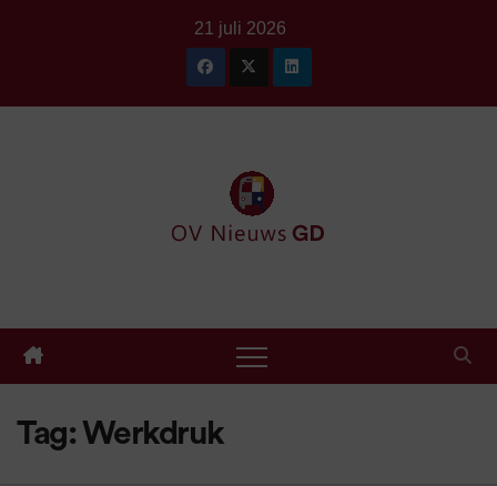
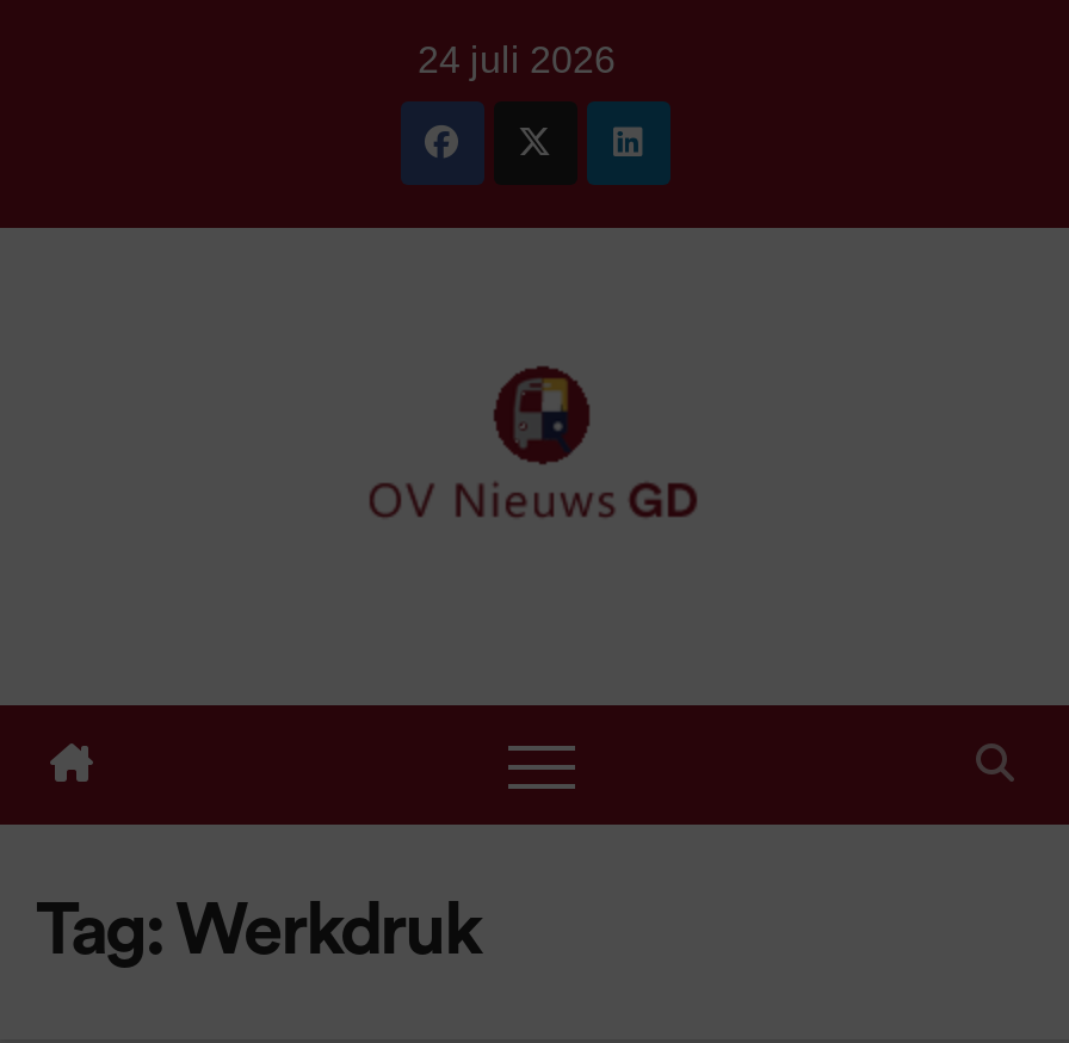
- 21 juli 2026
+ 24 juli 2026
